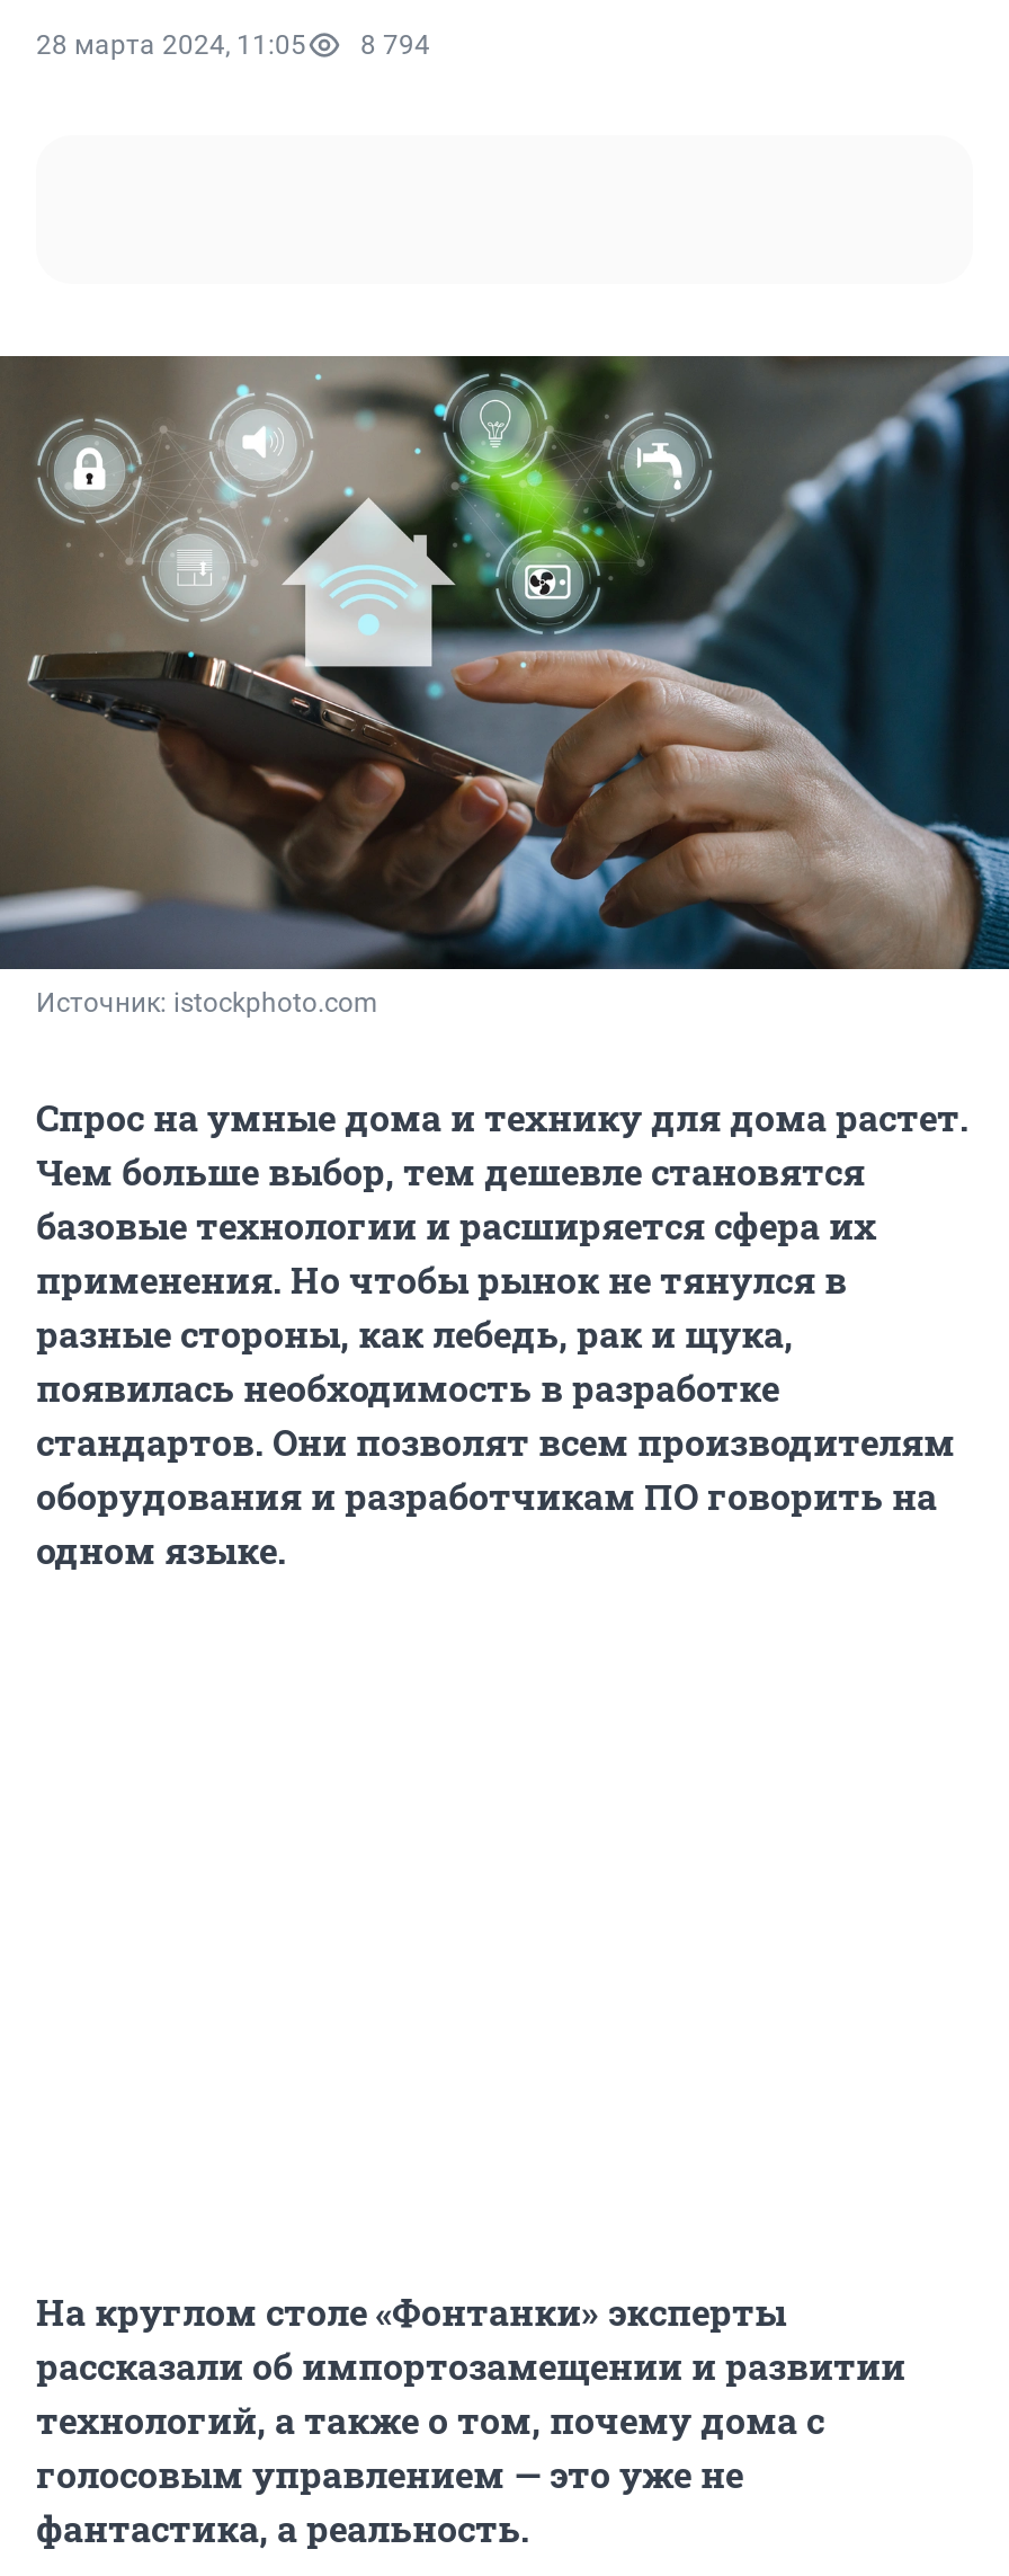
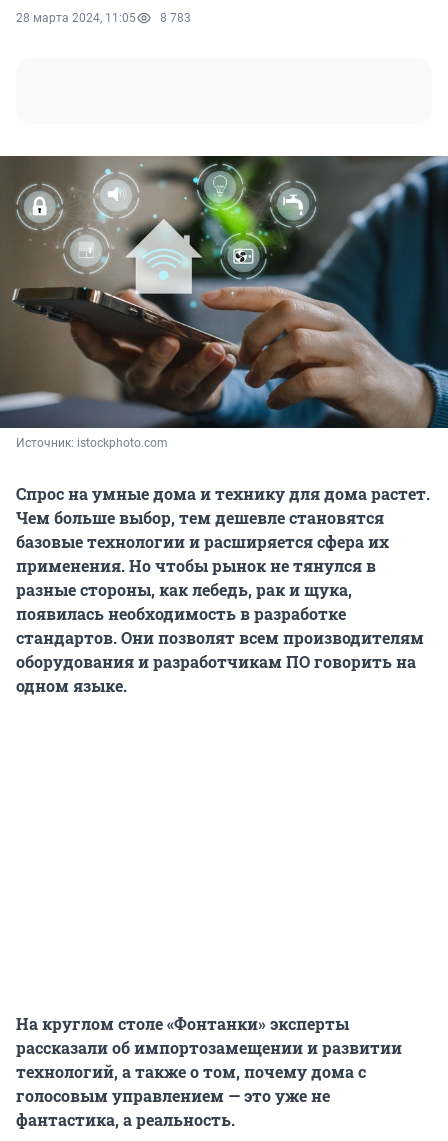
- 28 марта 2024, 11:05 8 794
+ 28 марта 2024, 11:05 8 783
